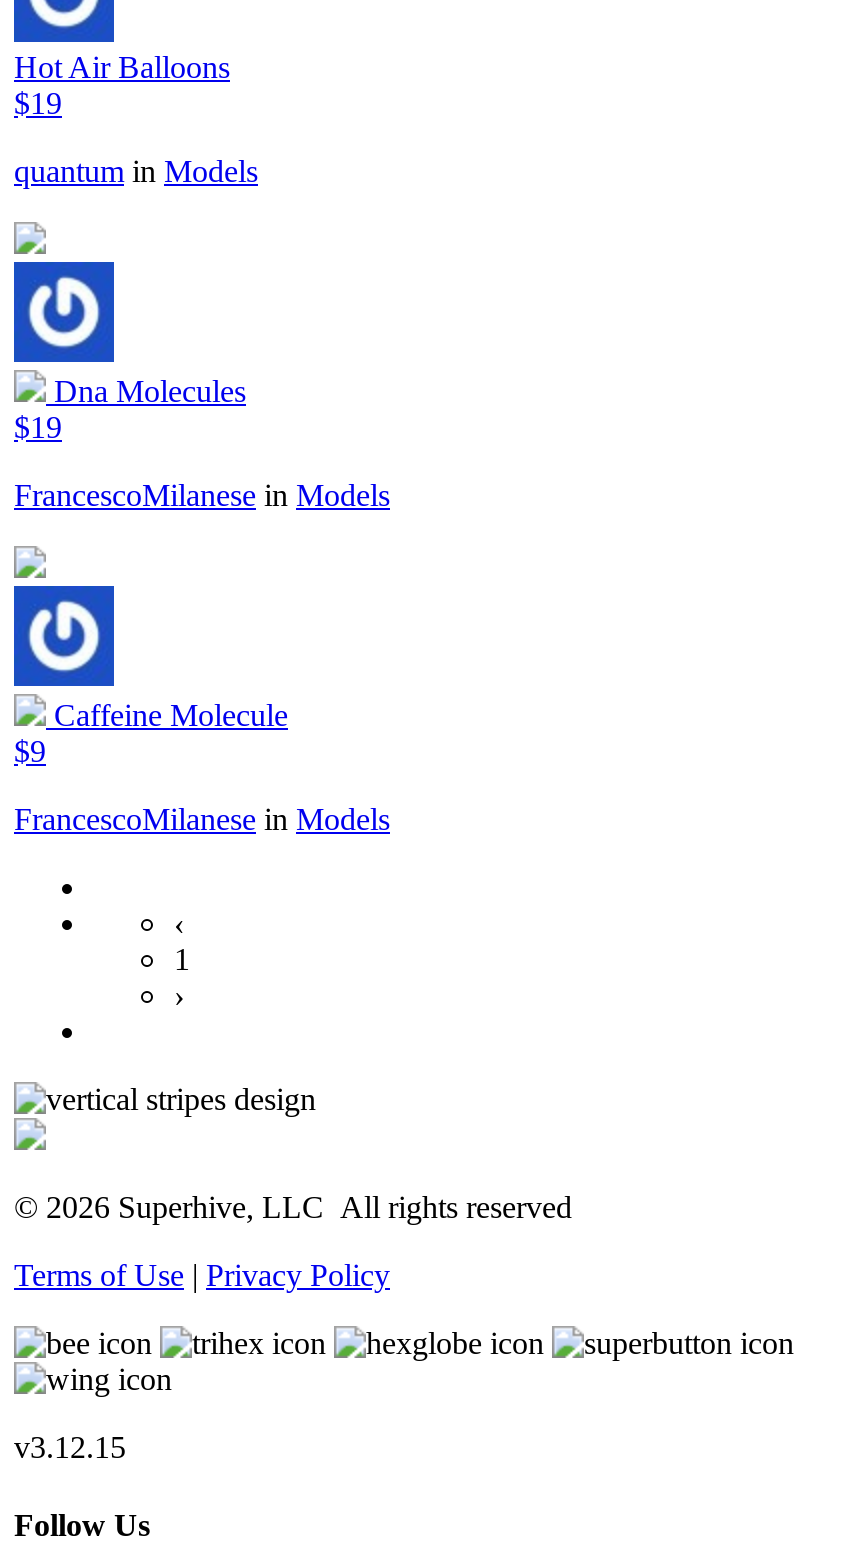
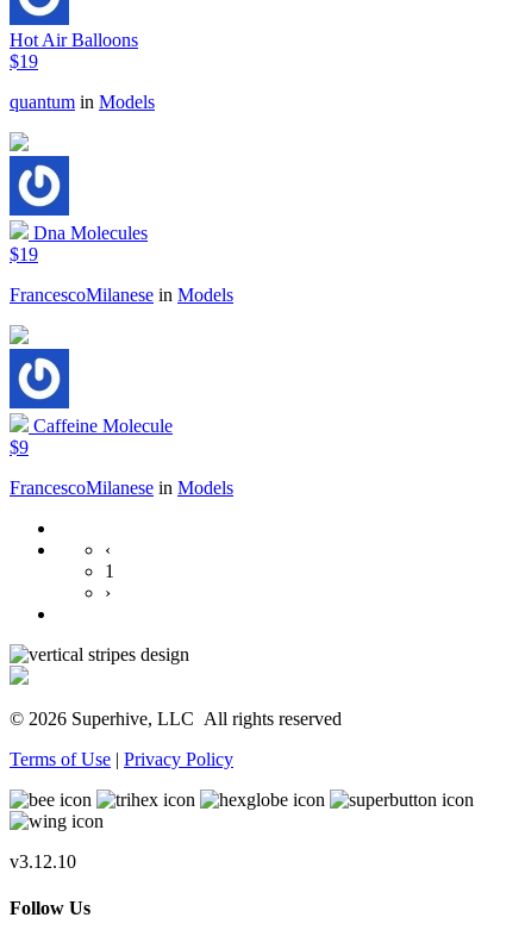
- v3.12.15
+ v3.12.10
